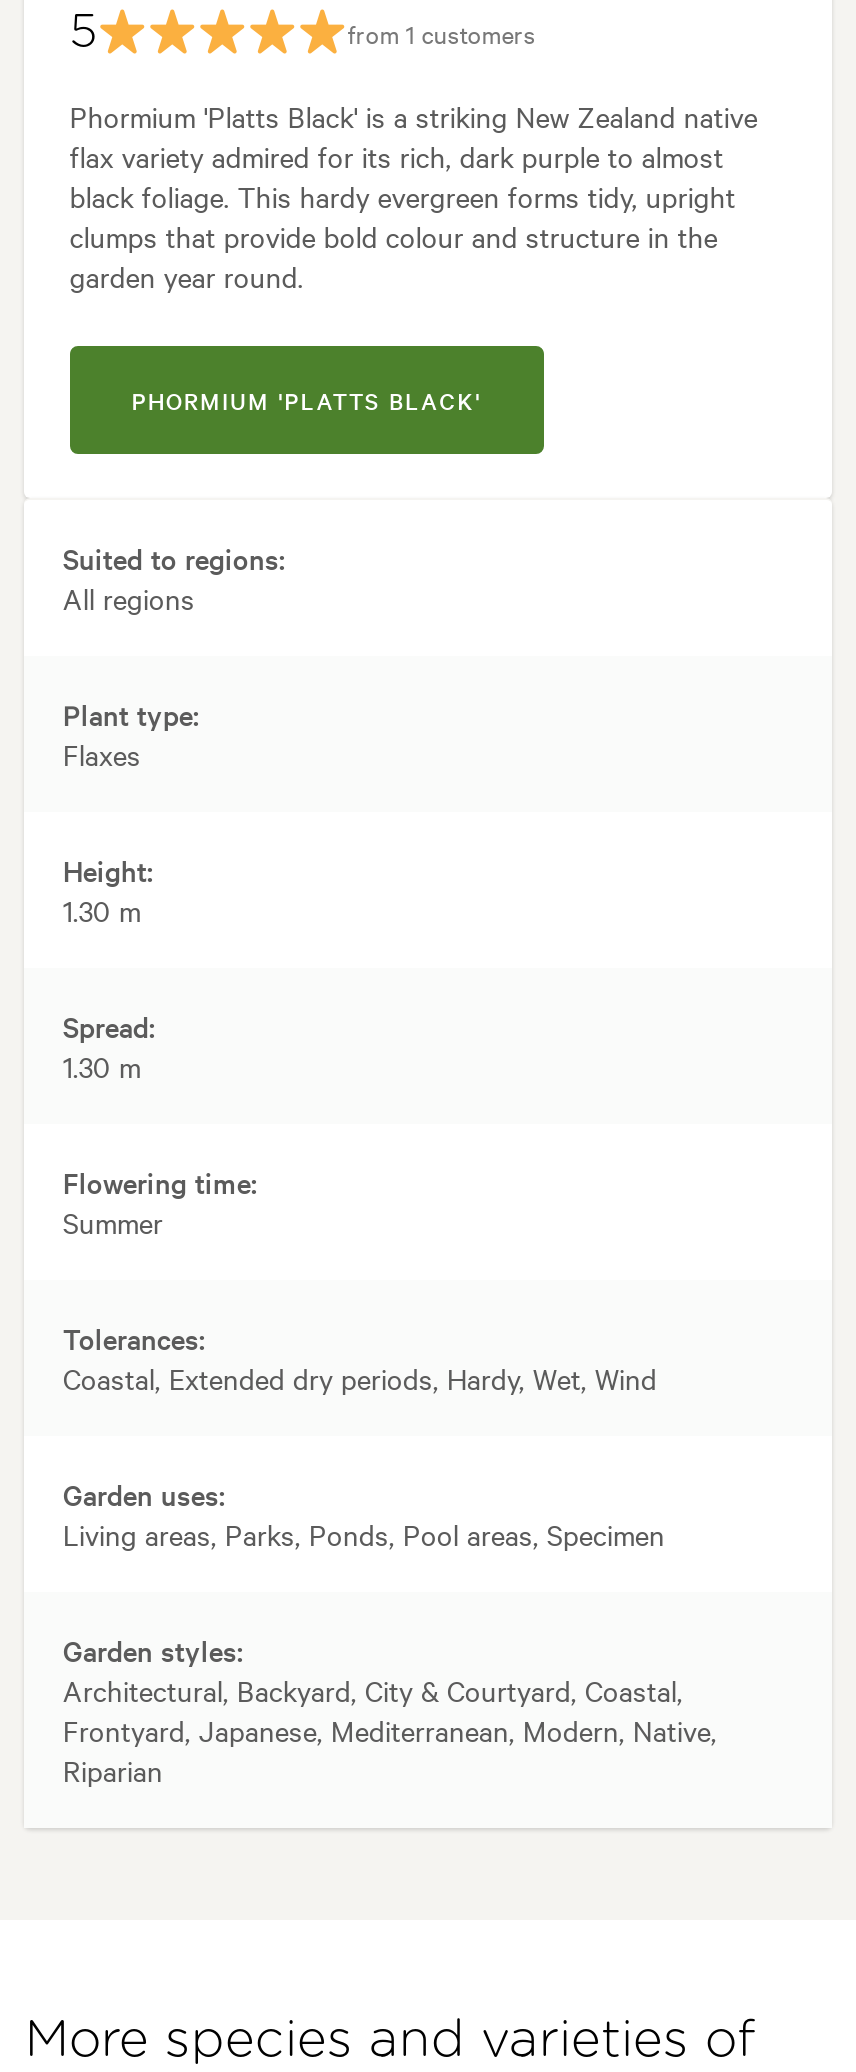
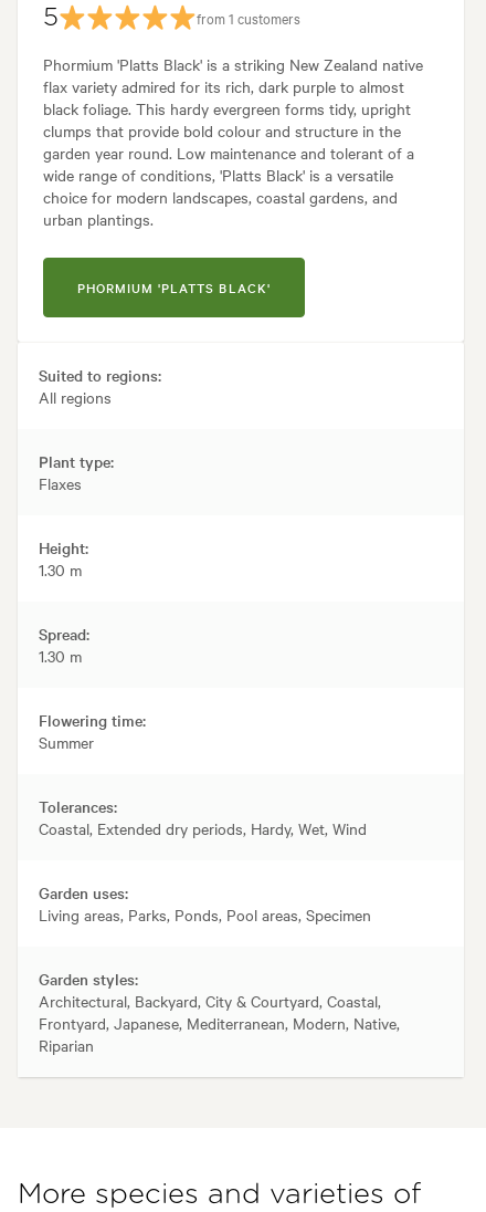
- garden year round.
+ garden year round. Low maintenance and tolerant of a
+ wide range of conditions, 'Platts Black' is a versatile
+ choice for modern landscapes, coastal gardens, and
+ urban plantings.
